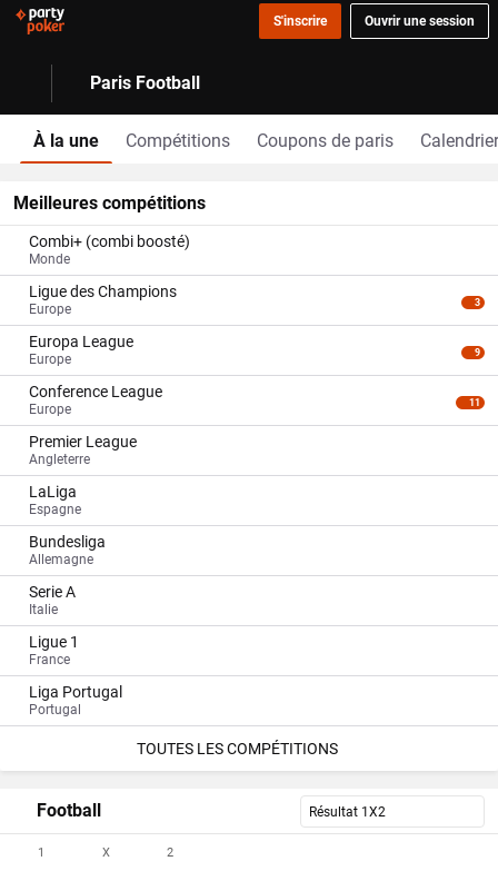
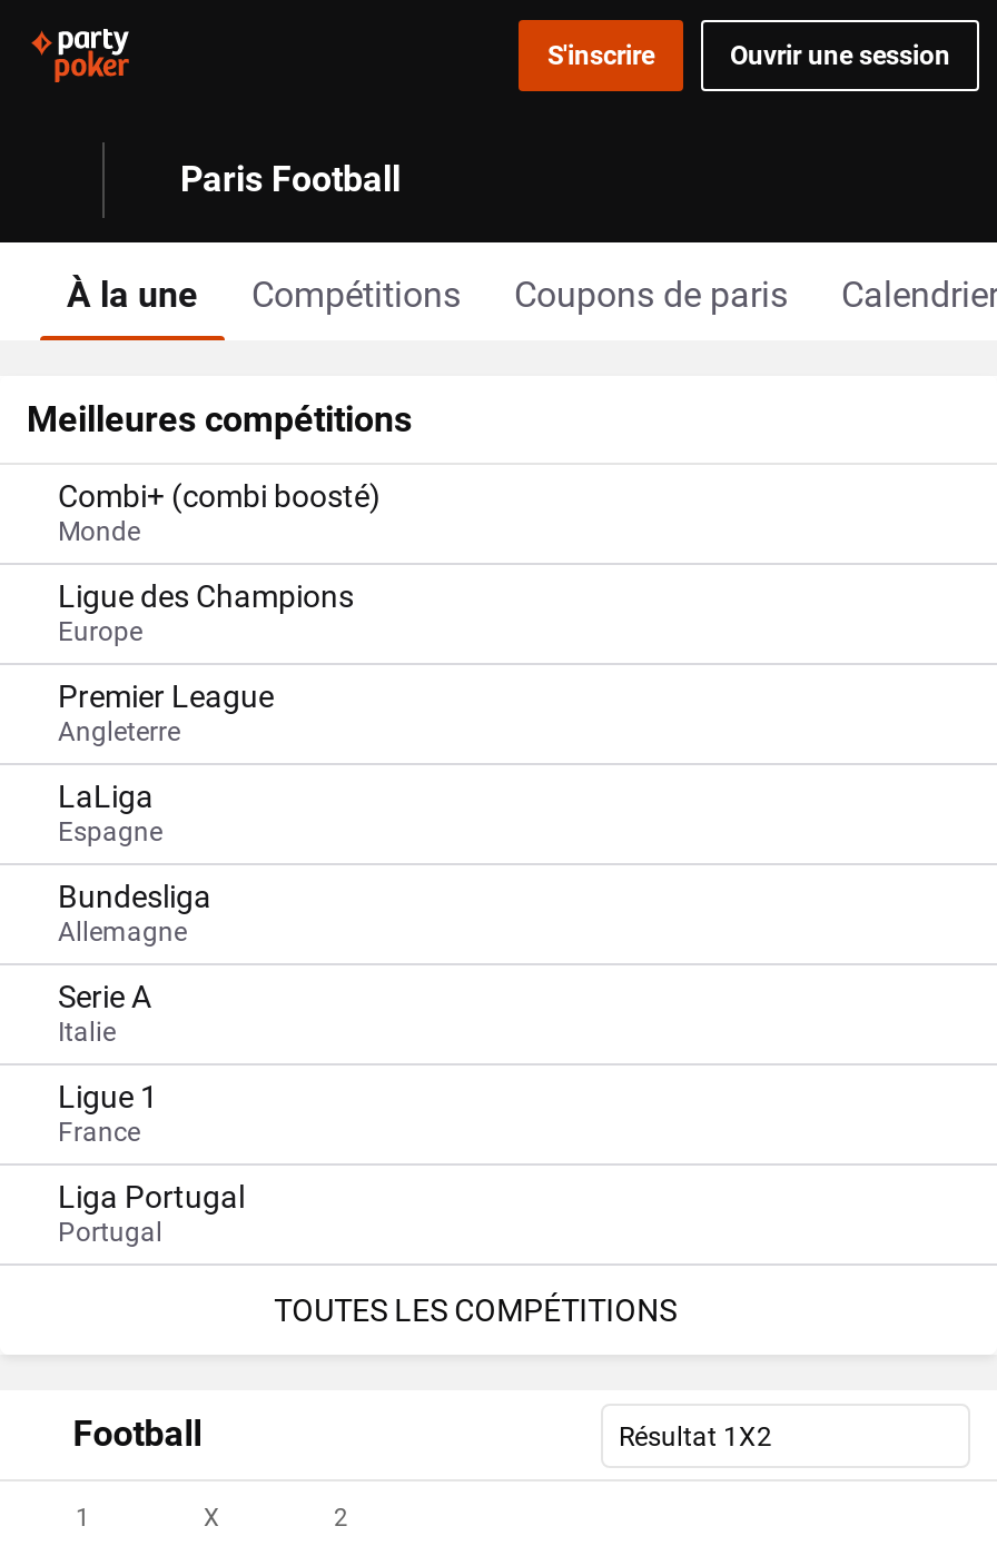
- 3
- Europa League
- Europe
- 9
- Conference League
- Europe
- 11
